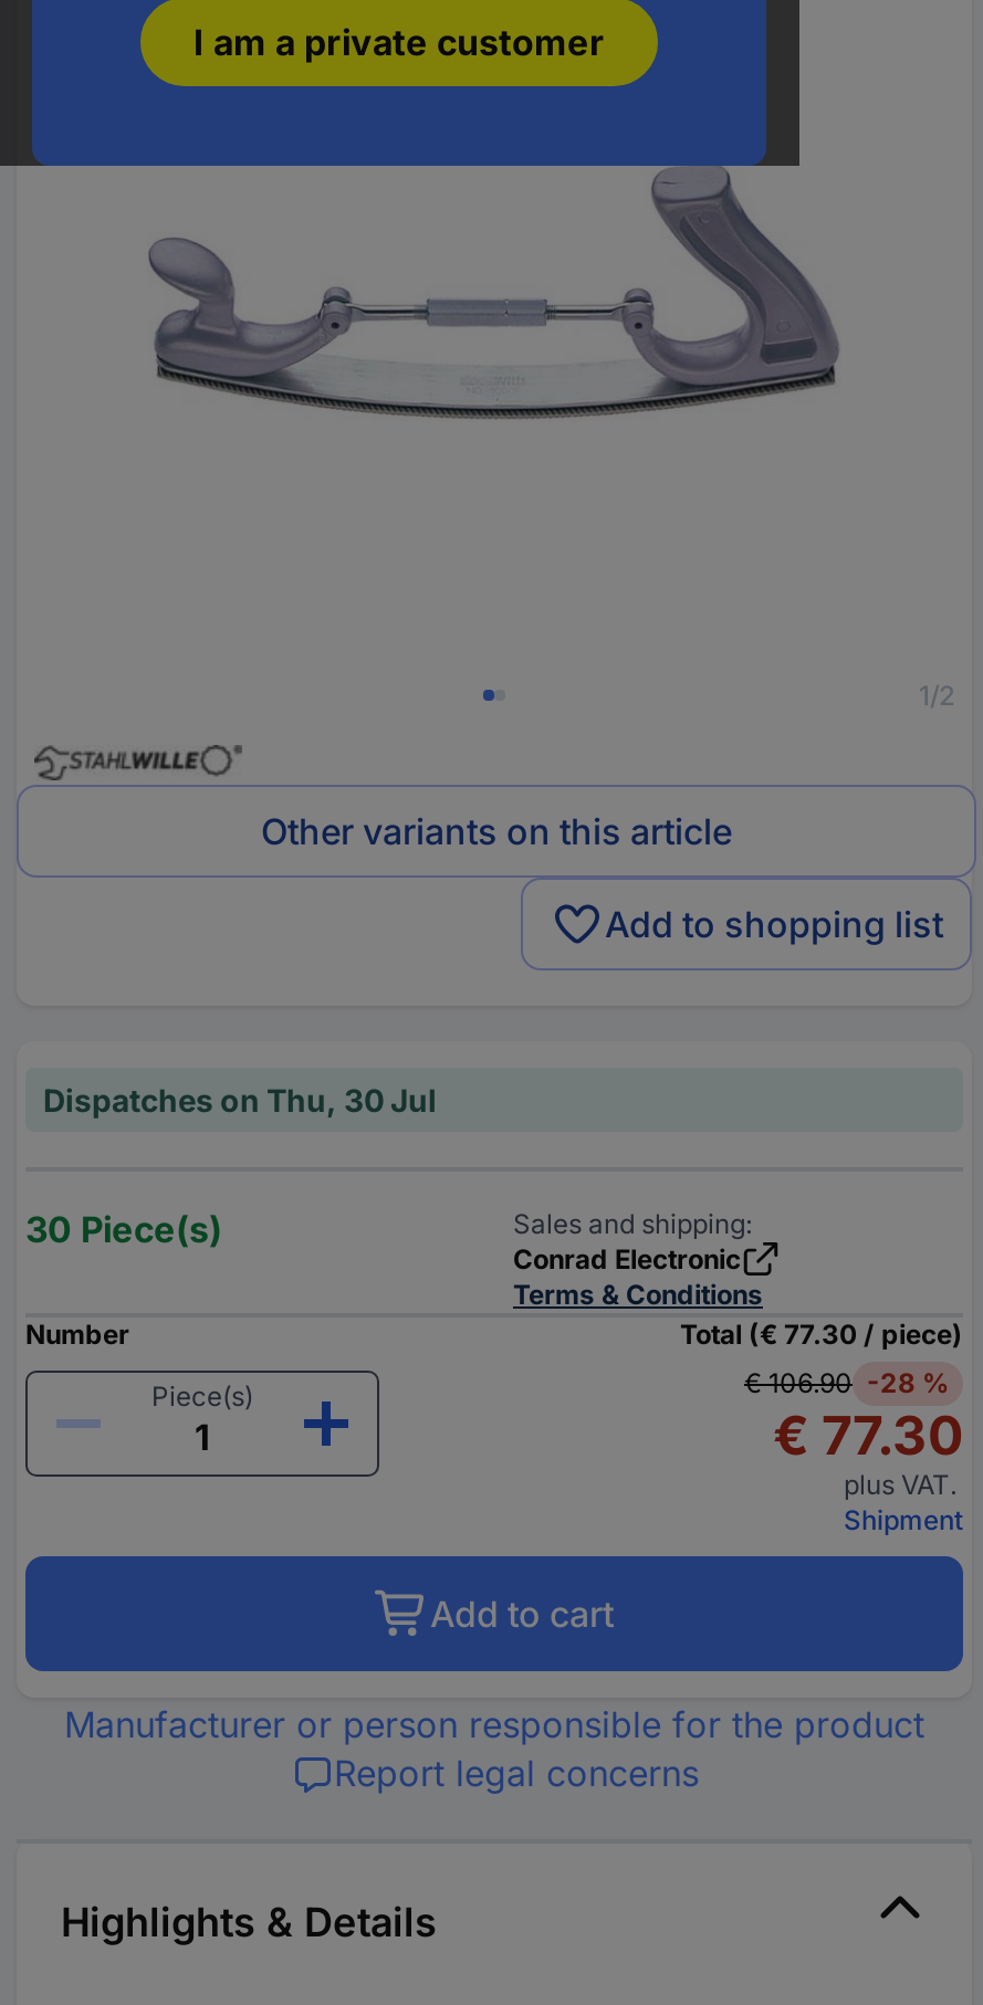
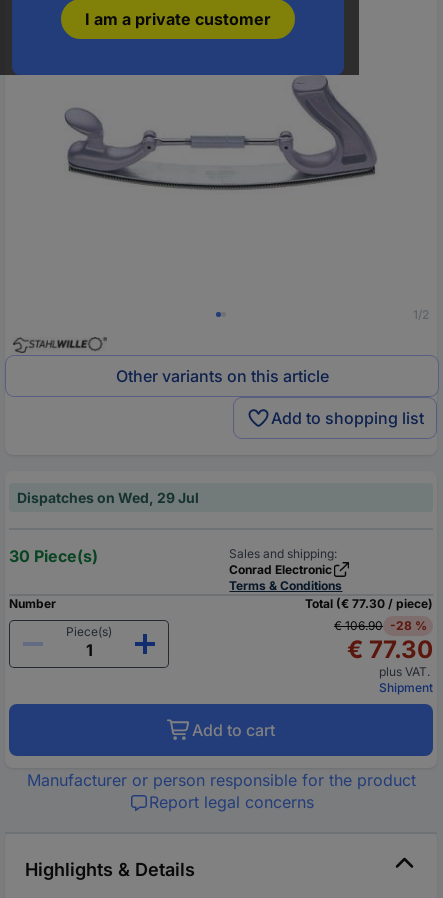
- Dispatches on Thu, 30 Jul
+ Dispatches on Wed, 29 Jul
